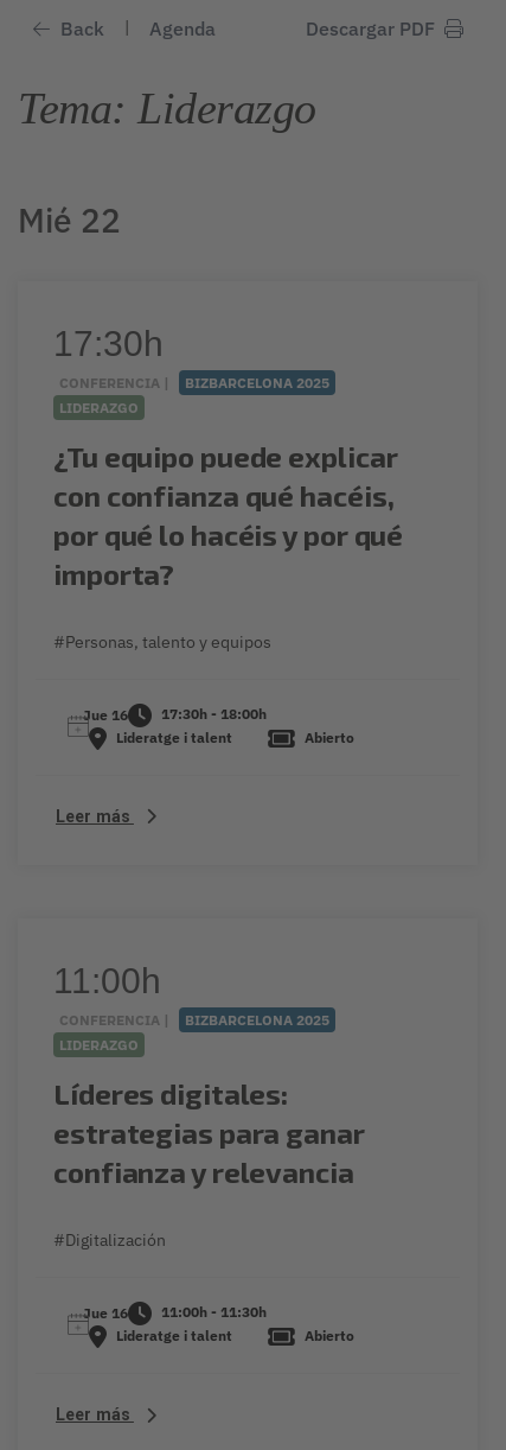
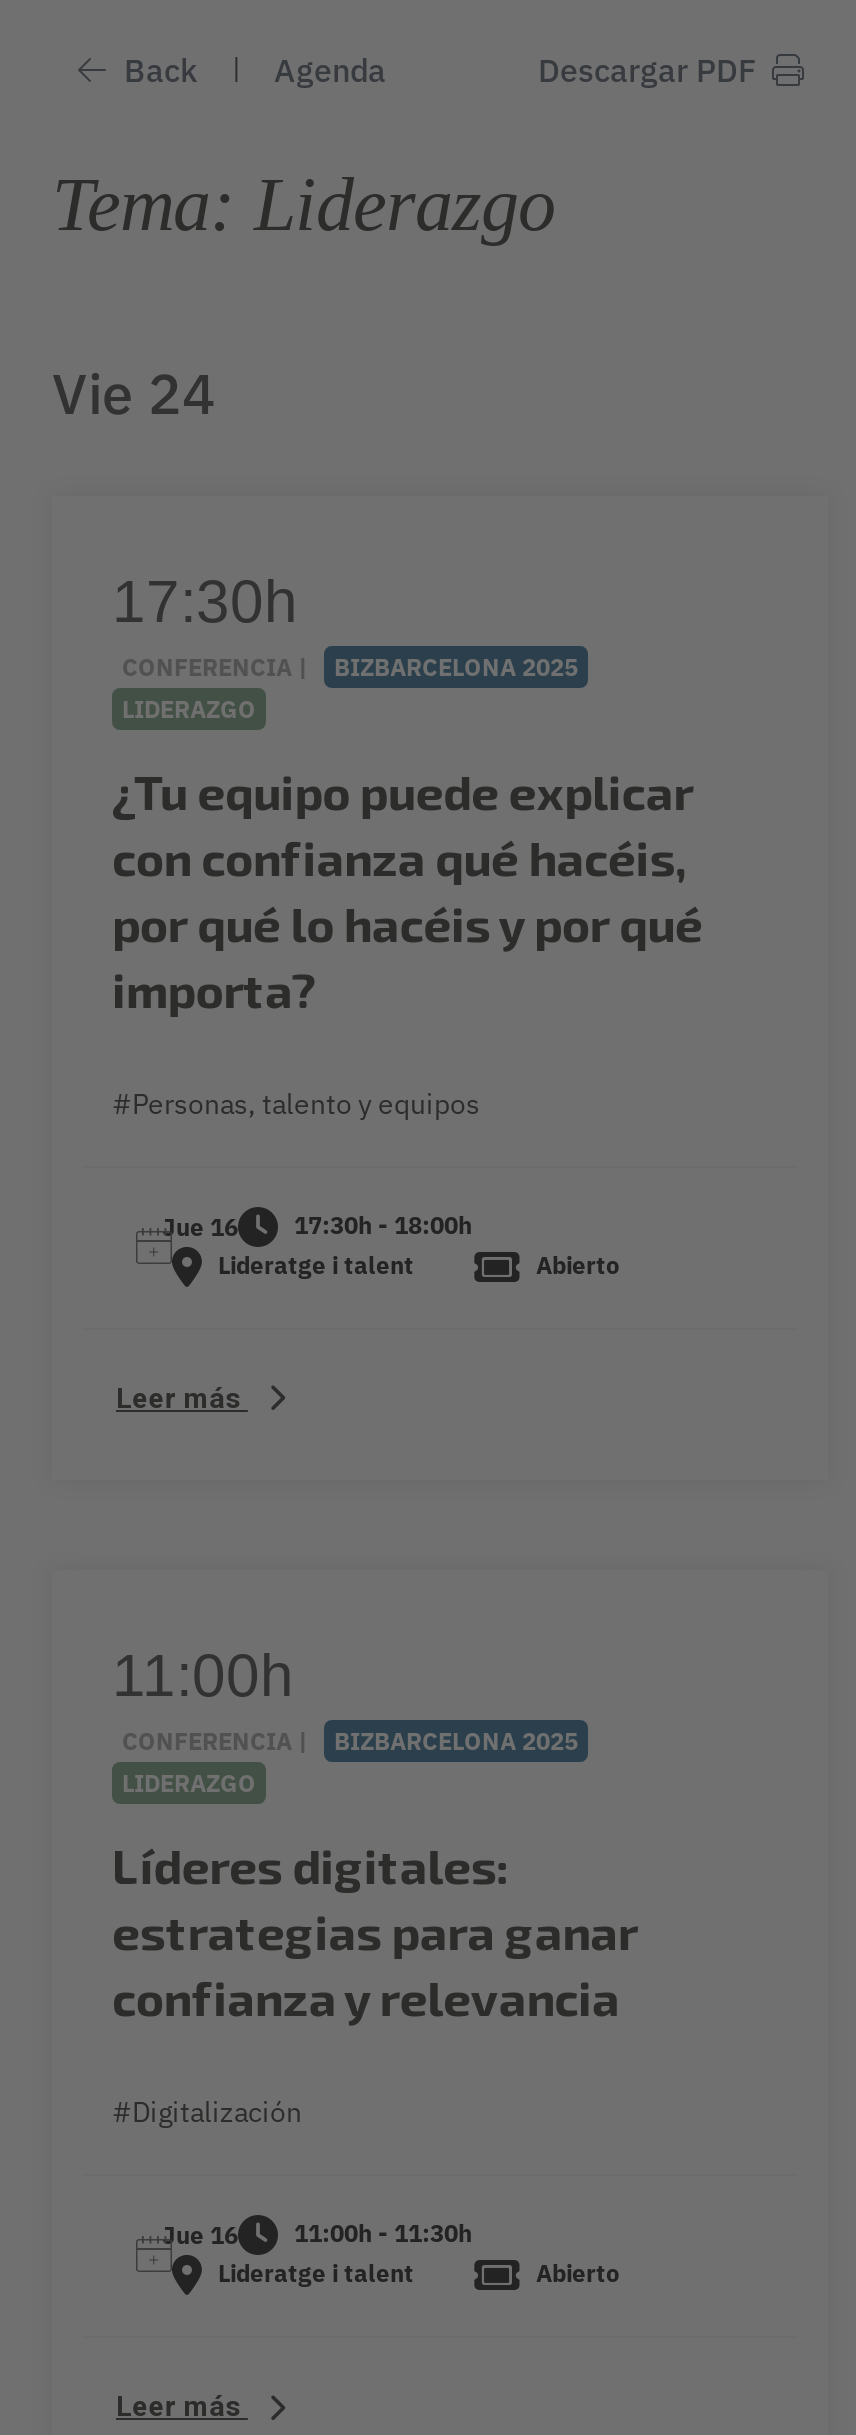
- Mié 22
+ Vie 24
